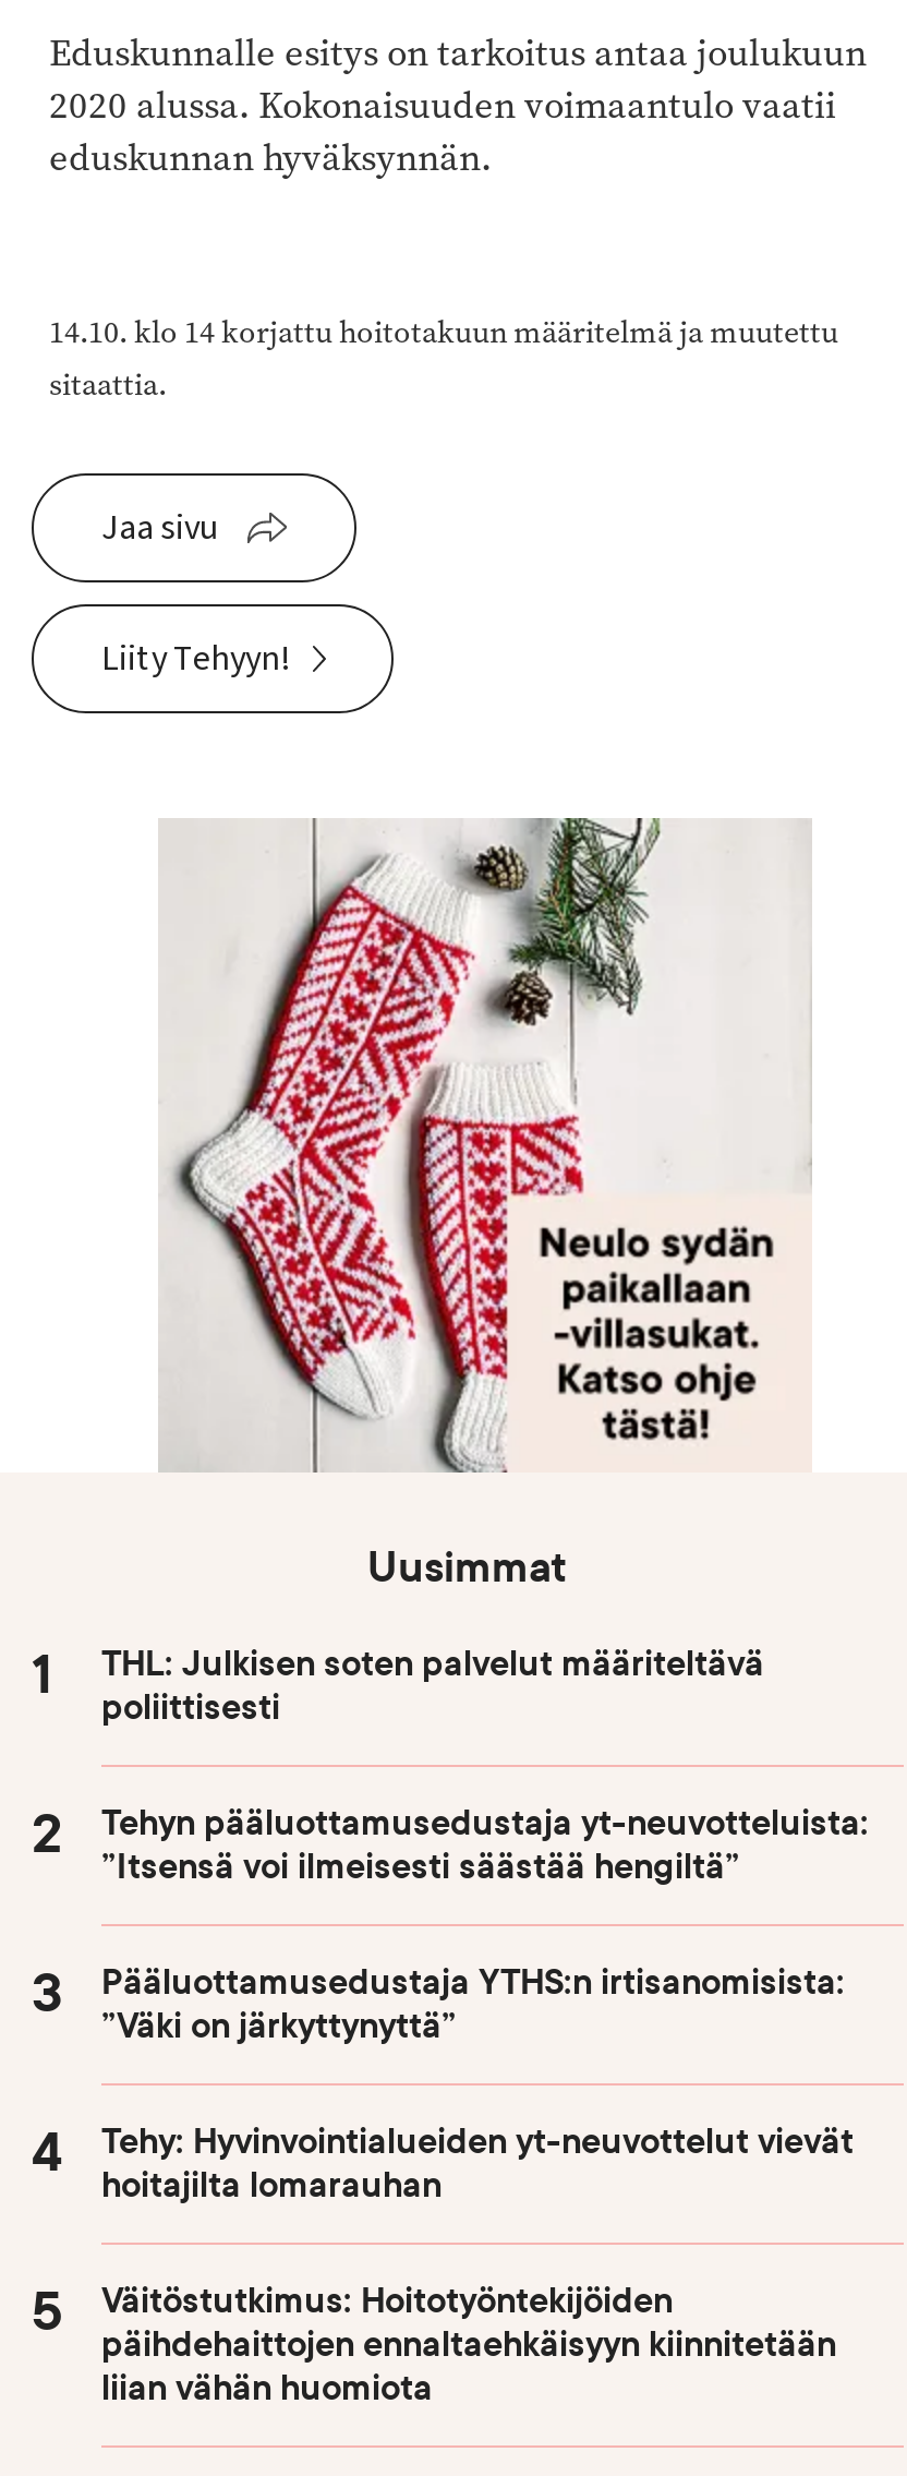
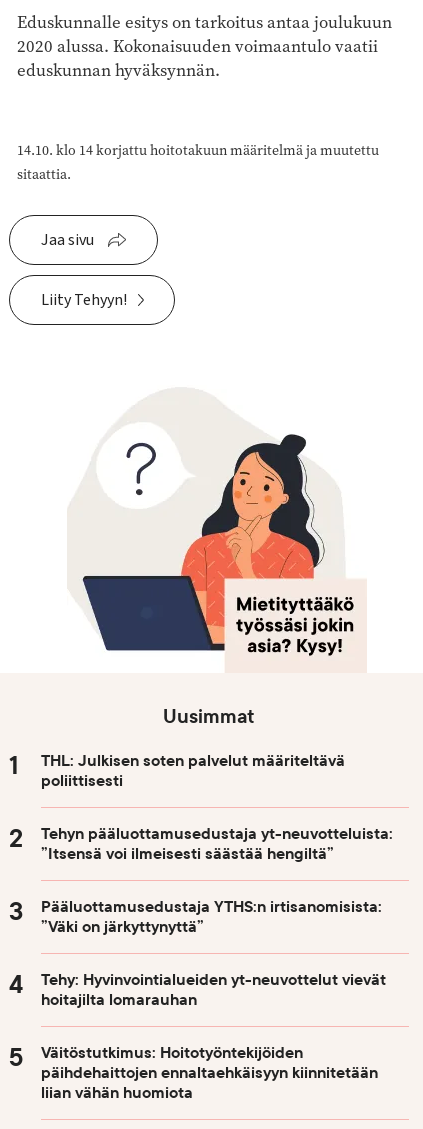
- [image]
+ [image]
